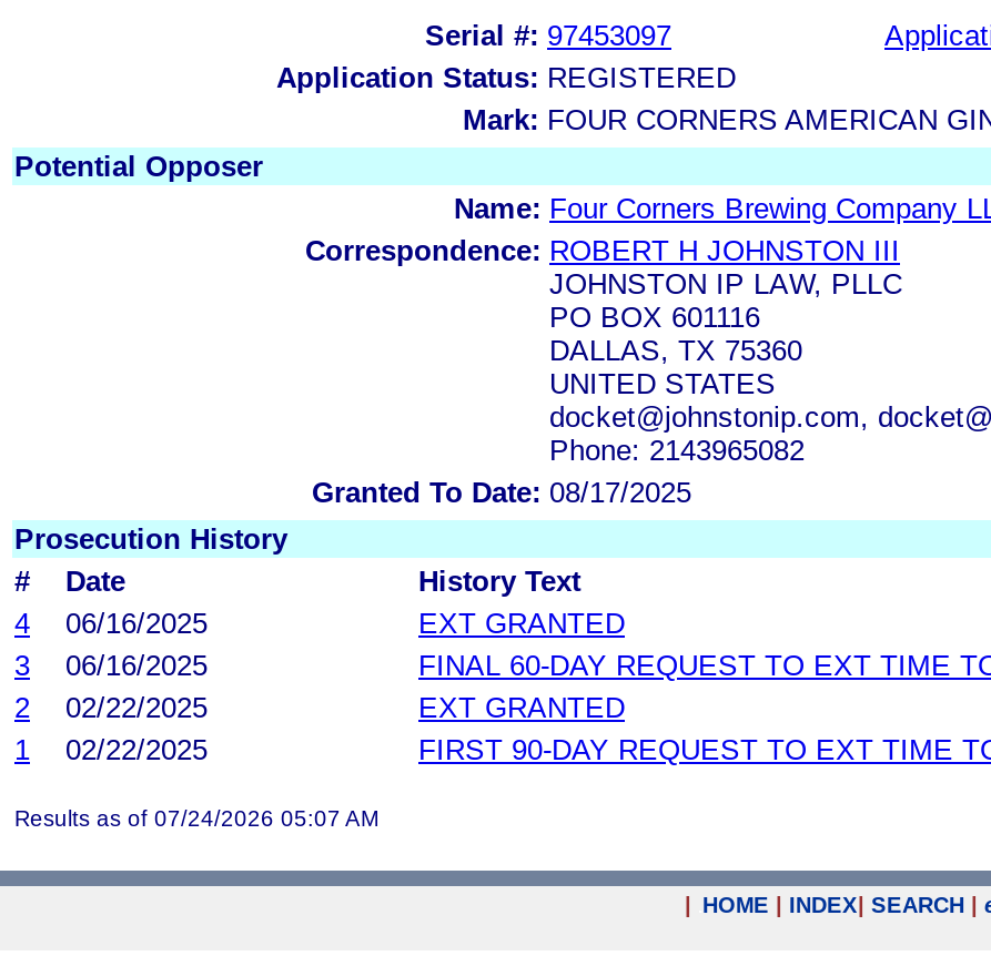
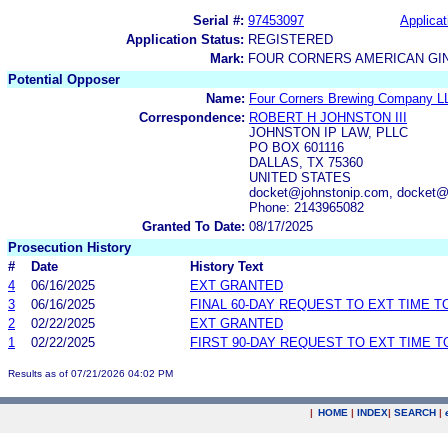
- Results as of 07/24/2026 05:07 AM
+ Results as of 07/21/2026 04:02 PM
